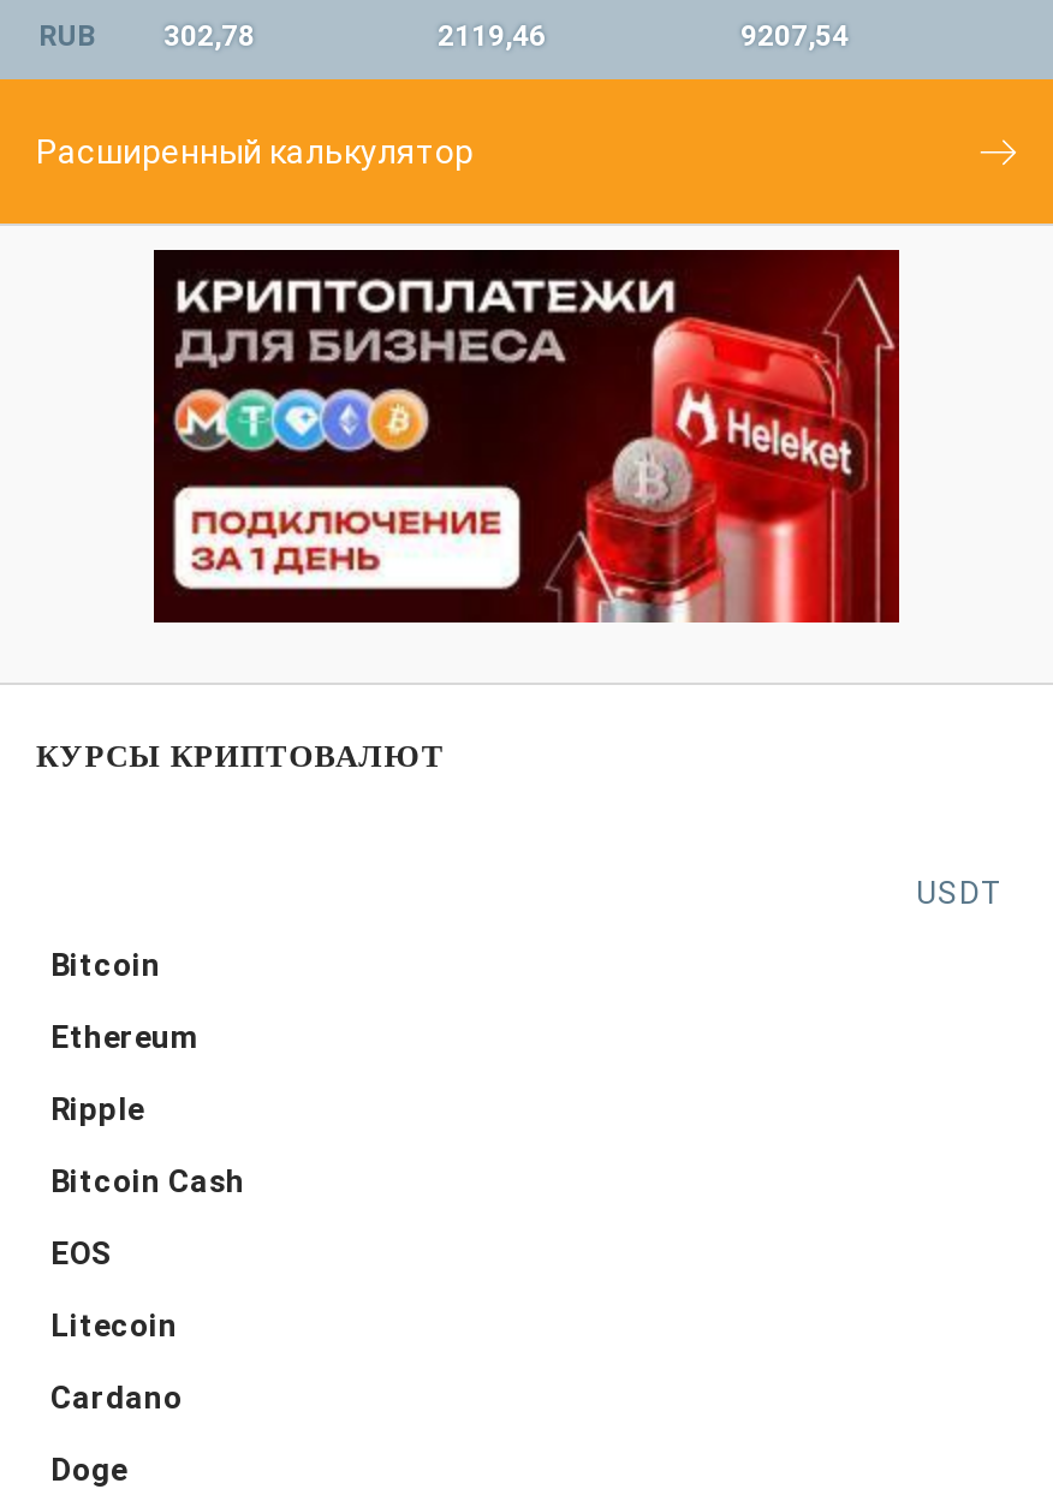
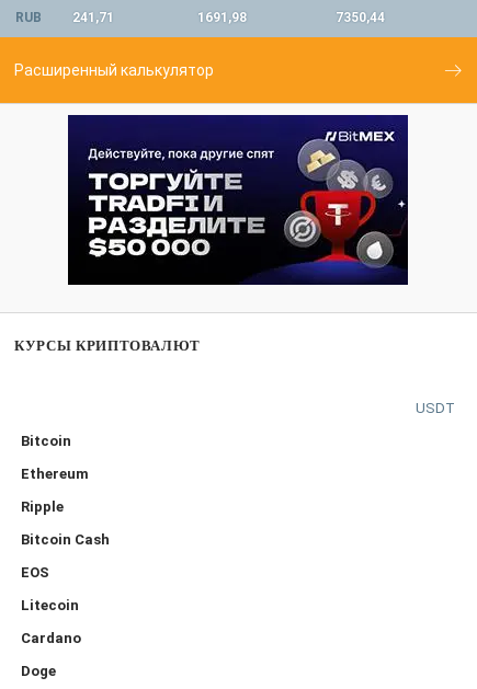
- RUB 302,78
+ RUB 241,71

- 2119,46
+ 1691,98

- 9207,54
+ 7350,44

- [image]
+ [image]
